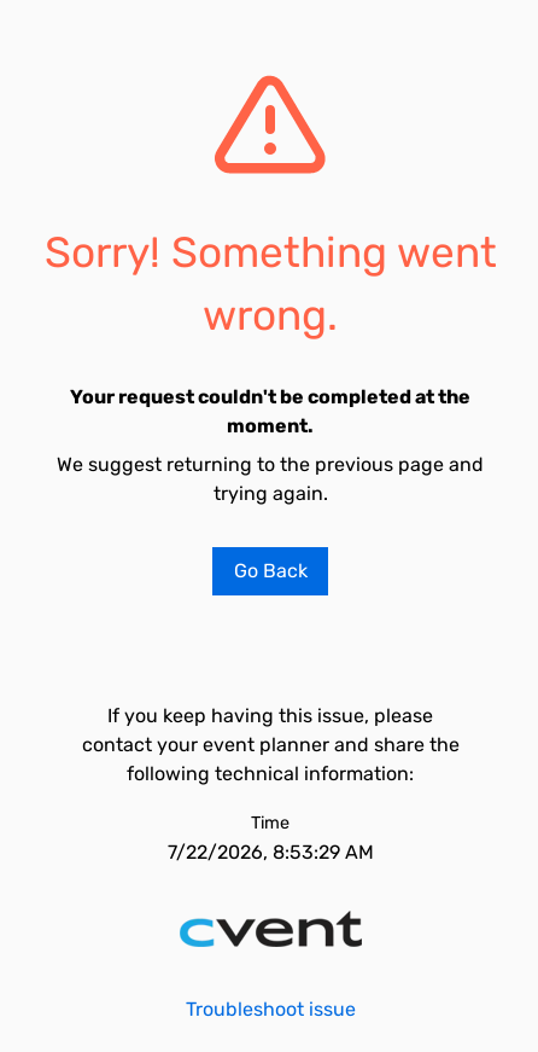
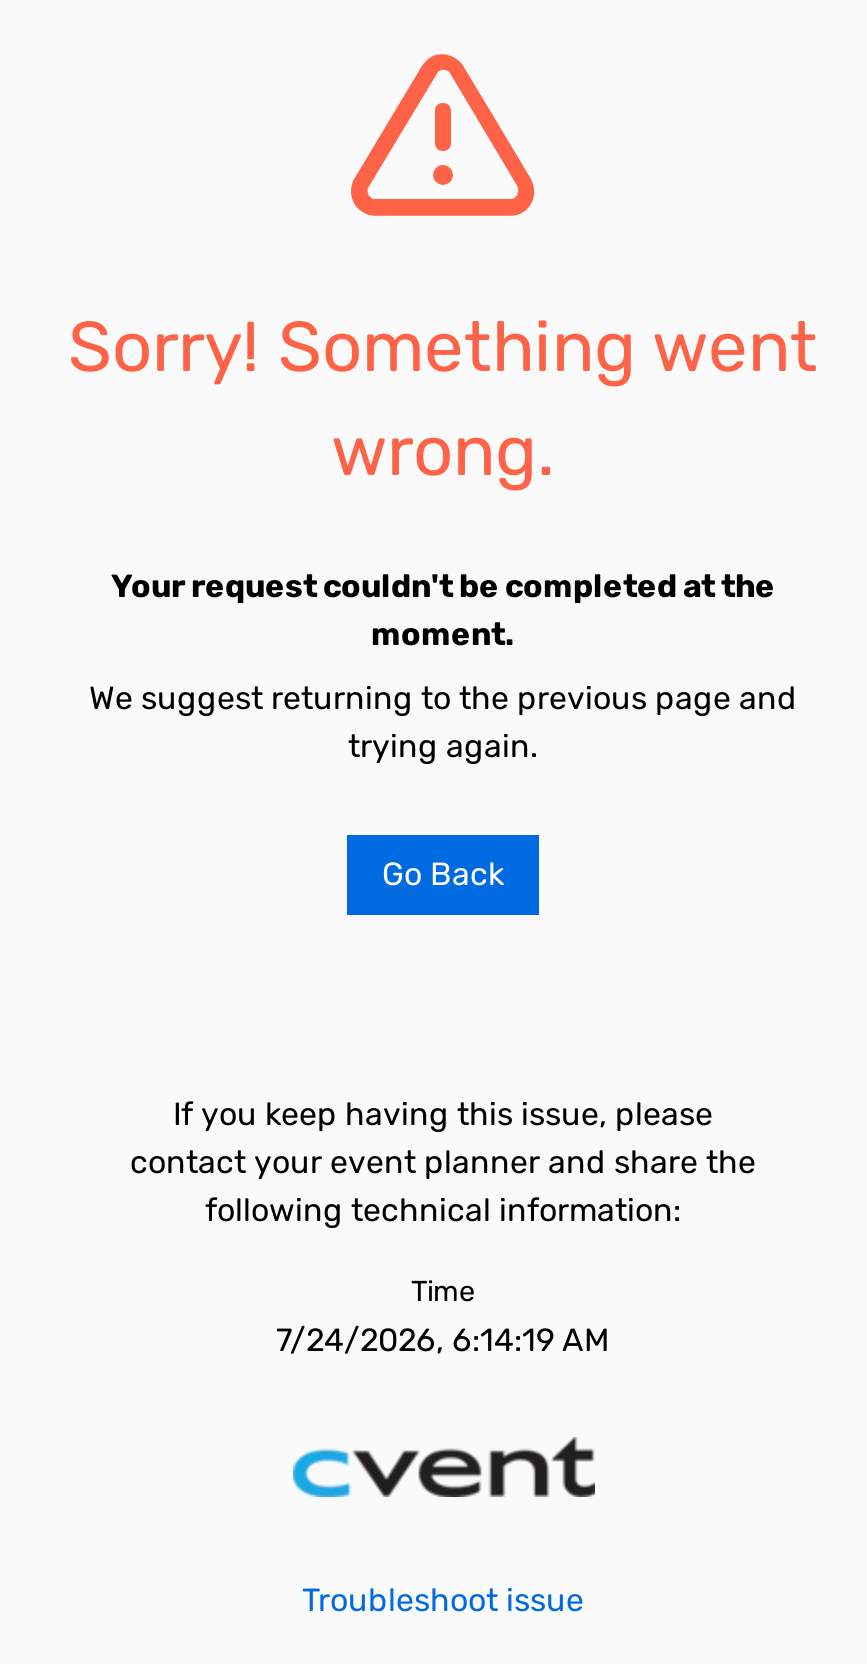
- 7/22/2026, 8:53:29 AM
+ 7/24/2026, 6:14:19 AM
